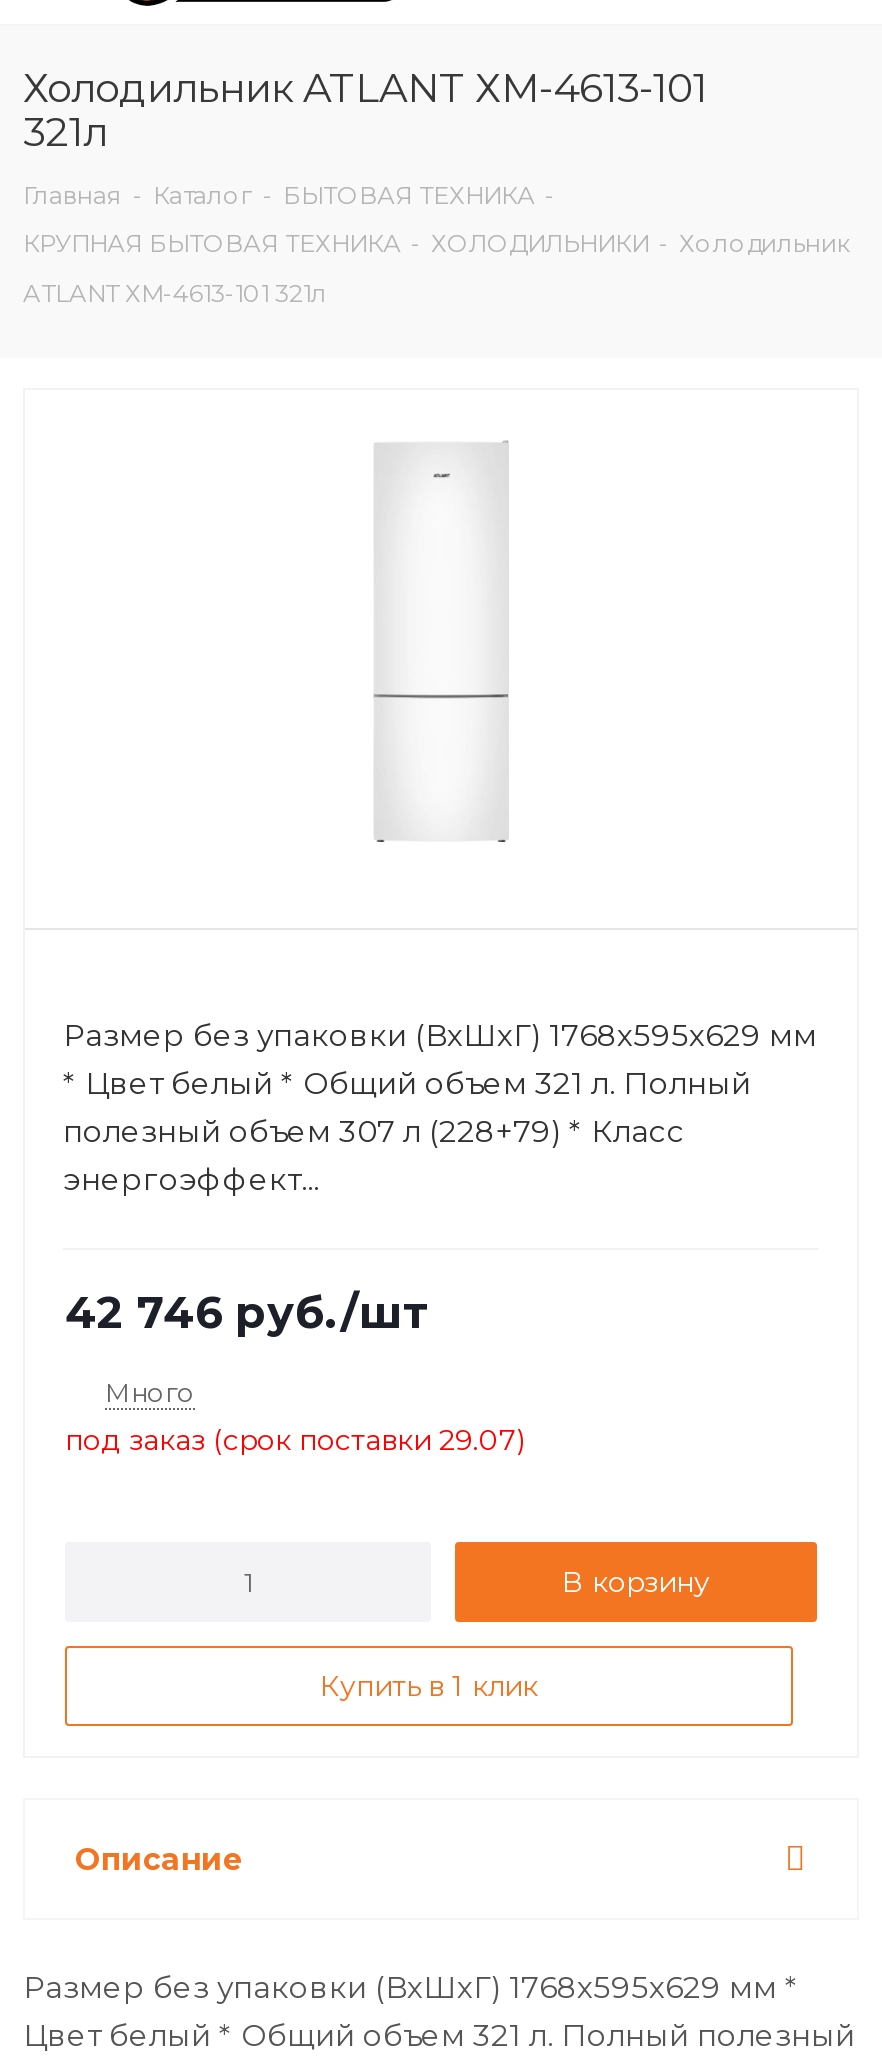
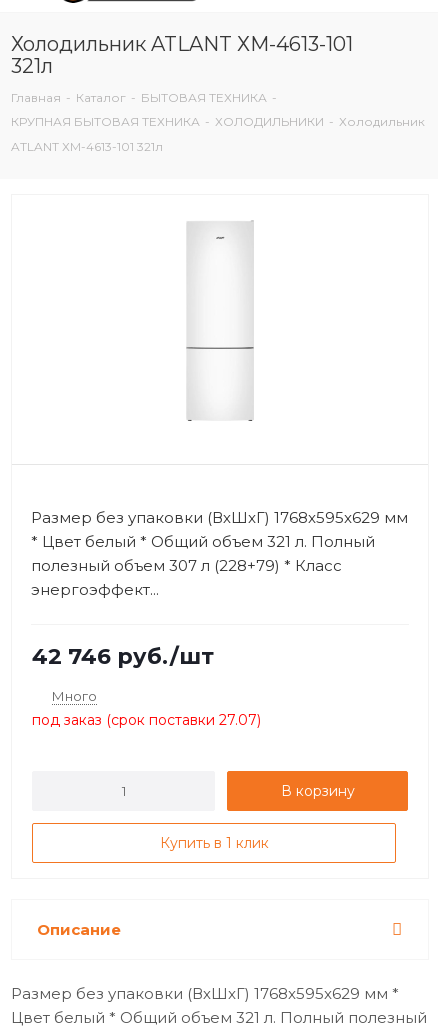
- под заказ (срок поставки 29.07)
+ под заказ (срок поставки 27.07)
